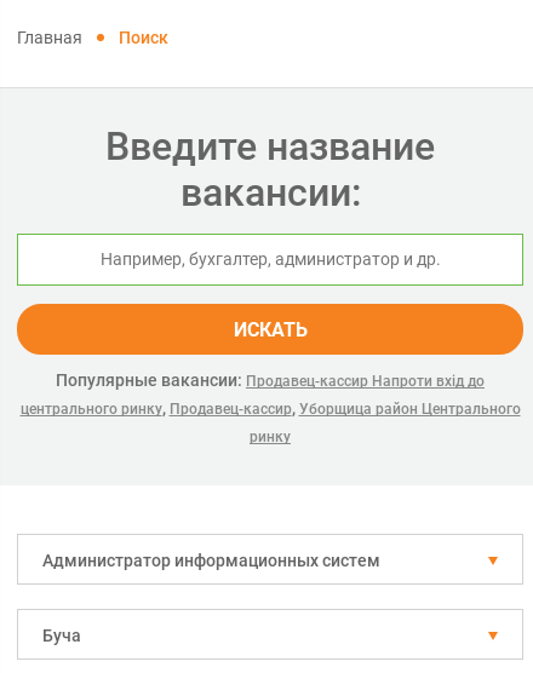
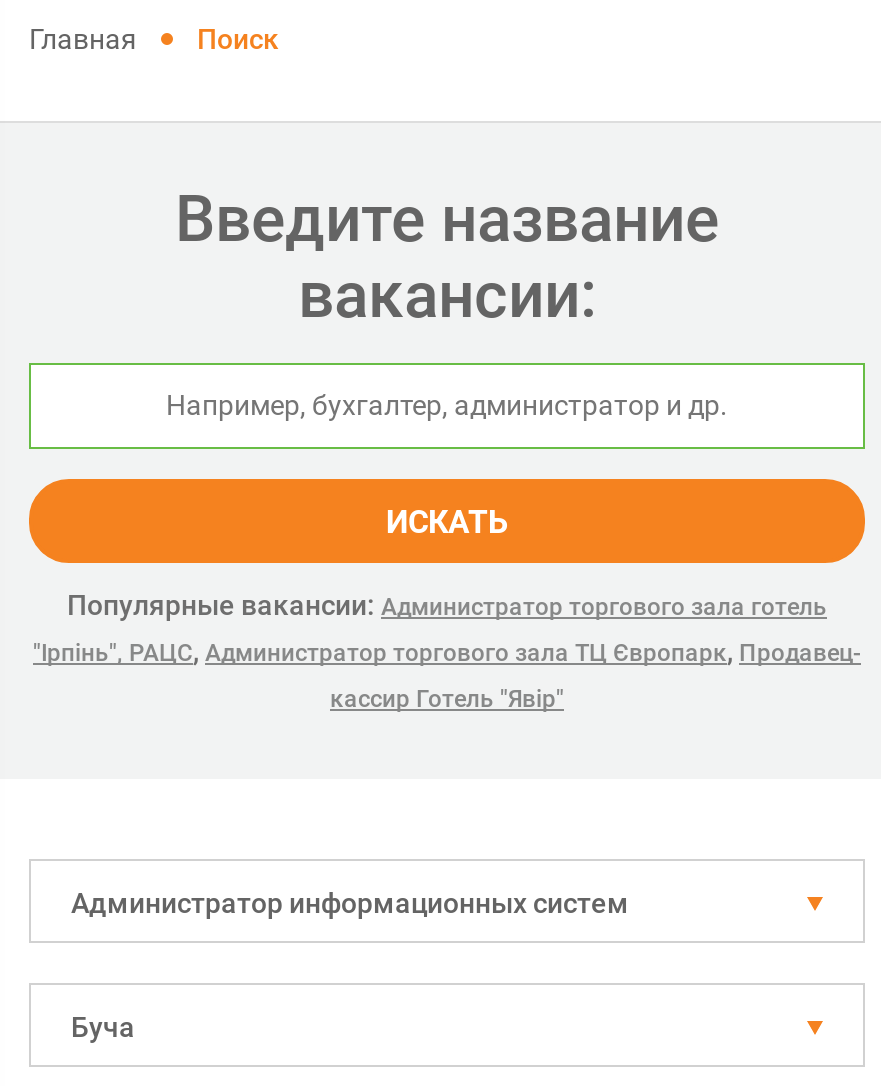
- Популярные вакансии: Продавец-кассир Напроти вхід до
- центрального ринку, Продавец-кассир, Уборщица район Центрального
+ Популярные вакансии: Администратор торгового зала готель
+ "Ірпінь", РАЦС, Администратор торгового зала ТЦ Європарк, Продавец-

- ринку
+ кассир Готель "Явір"
